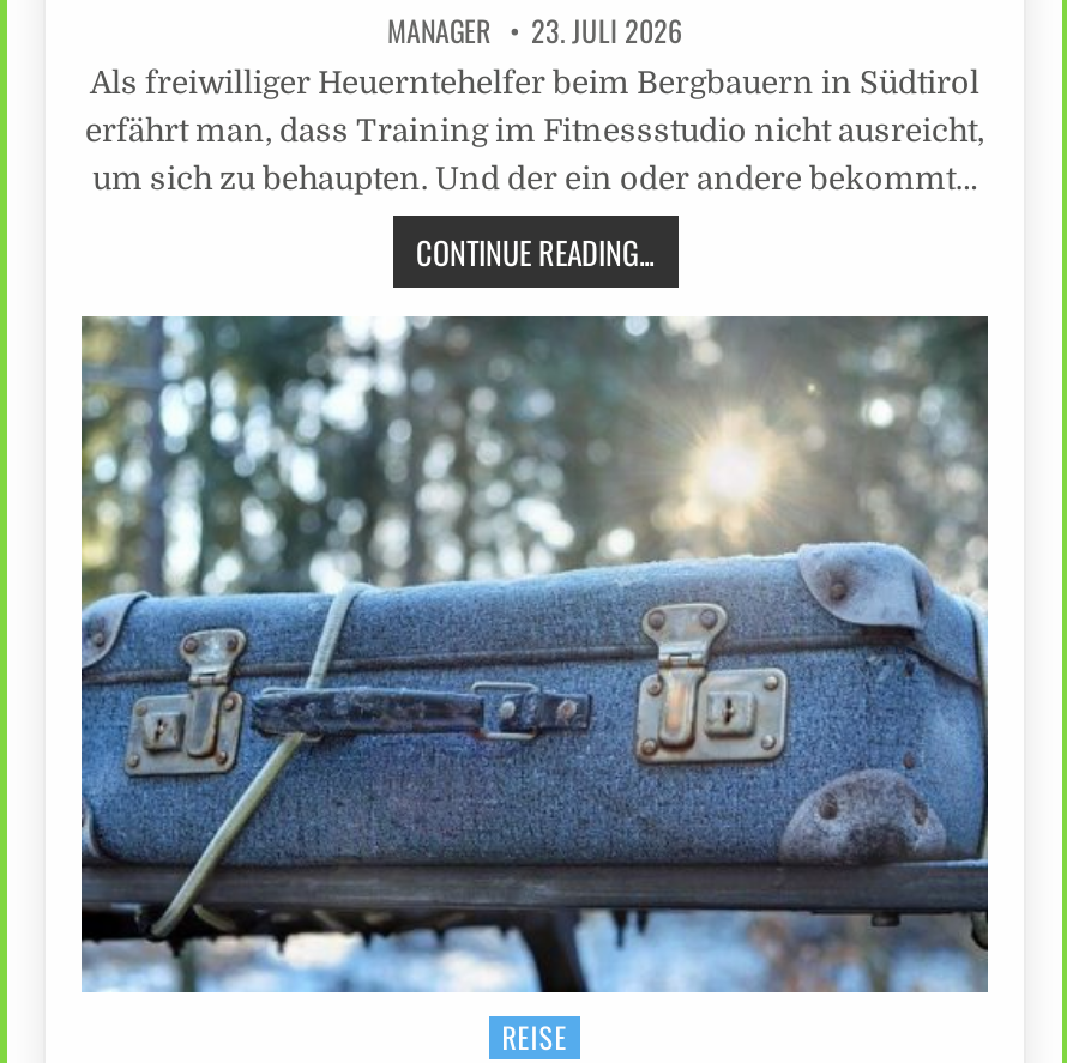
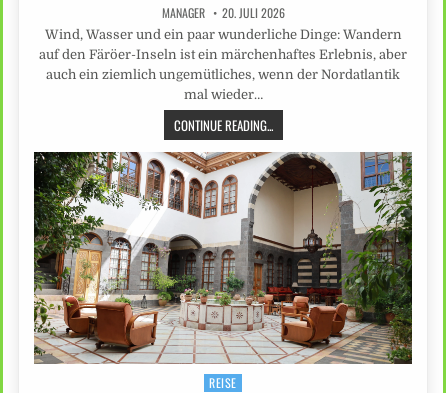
- 23. JULI 2026
- Als freiwilliger Heuerntehelfer beim Bergbauern in Südtirol
- erfährt man, dass Training im Fitnessstudio nicht ausreicht,
- um sich zu behaupten. Und der ein oder andere bekommt…
+ 20. JULI 2026
+ Wind, Wasser und ein paar wunderliche Dinge: Wandern
+ auf den Färöer-Inseln ist ein märchenhaftes Erlebnis, aber
+ auch ein ziemlich ungemütliches, wenn der Nordatlantik
+ mal wieder…

moved down: CONTINUE READING...

- [image]
+ [image]
